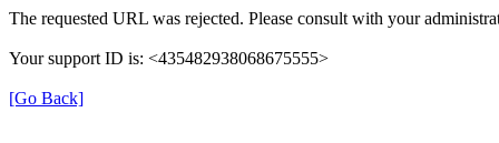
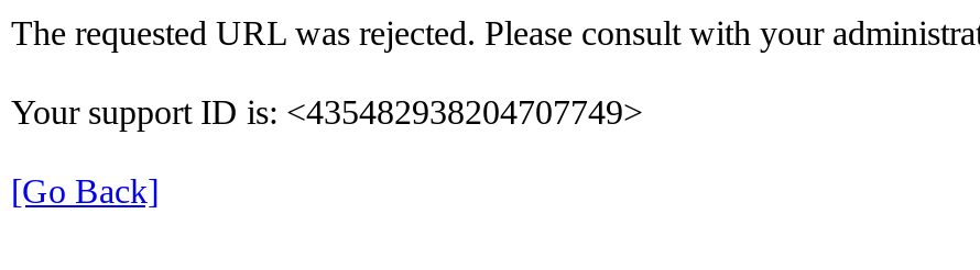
- Your support ID is: <435482938068675555>
+ Your support ID is: <435482938204707749>
